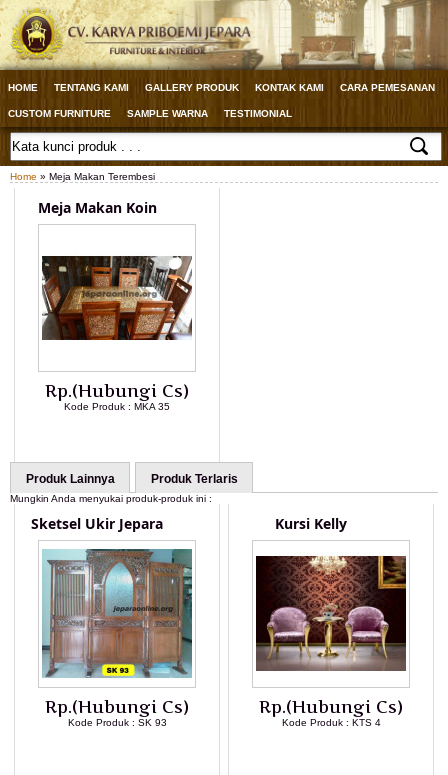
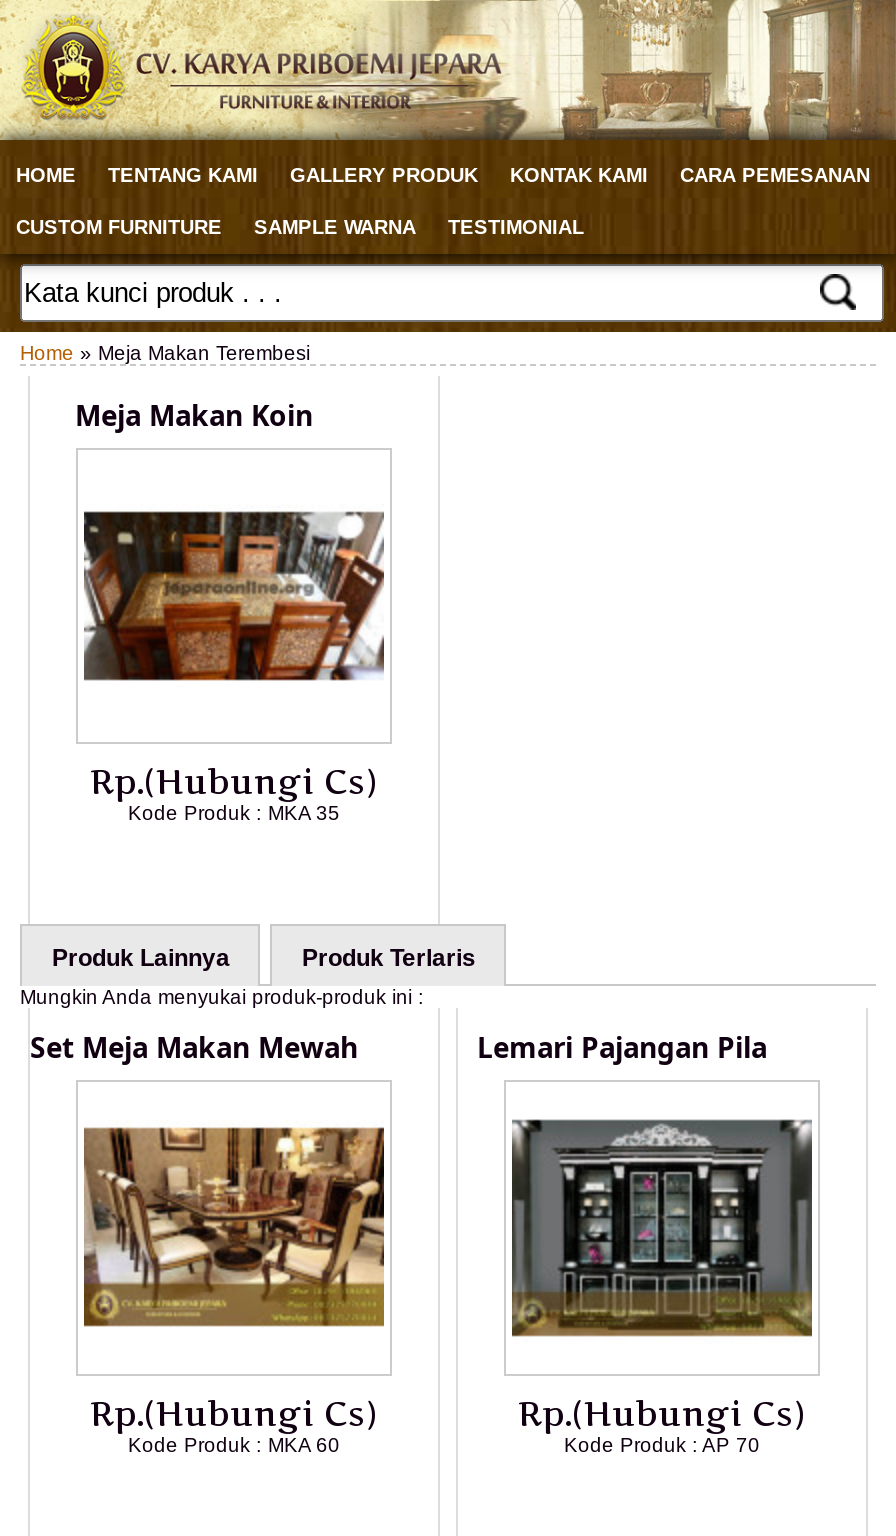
- Sketsel Ukir Jepara
+ Set Meja Makan Mewah

- Kursi Kelly
+ Lemari Pajangan Pila

- [image]
- Kode Produk : SK 93
+ [image]
+ Kode Produk : MKA 60

- [image]
+ [image]

- Kode Produk : KTS 4
+ Kode Produk : AP 70
